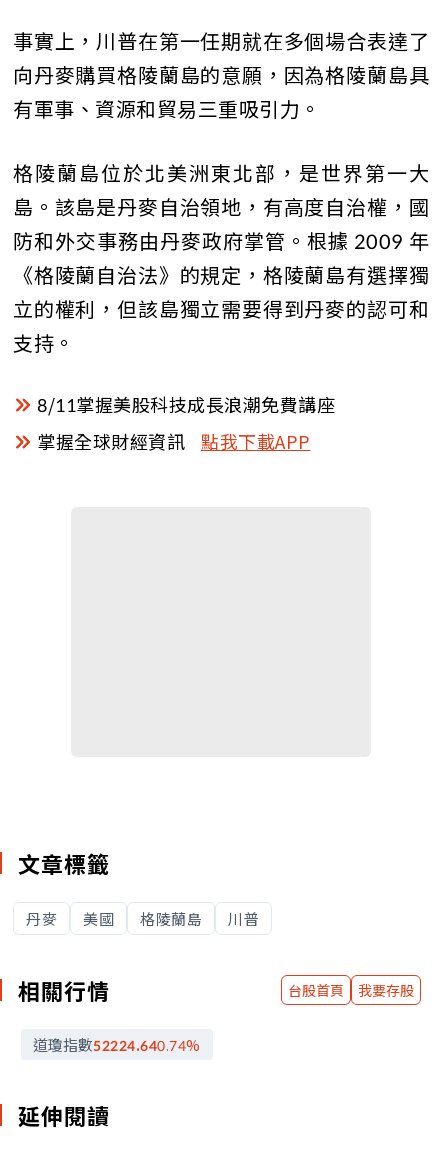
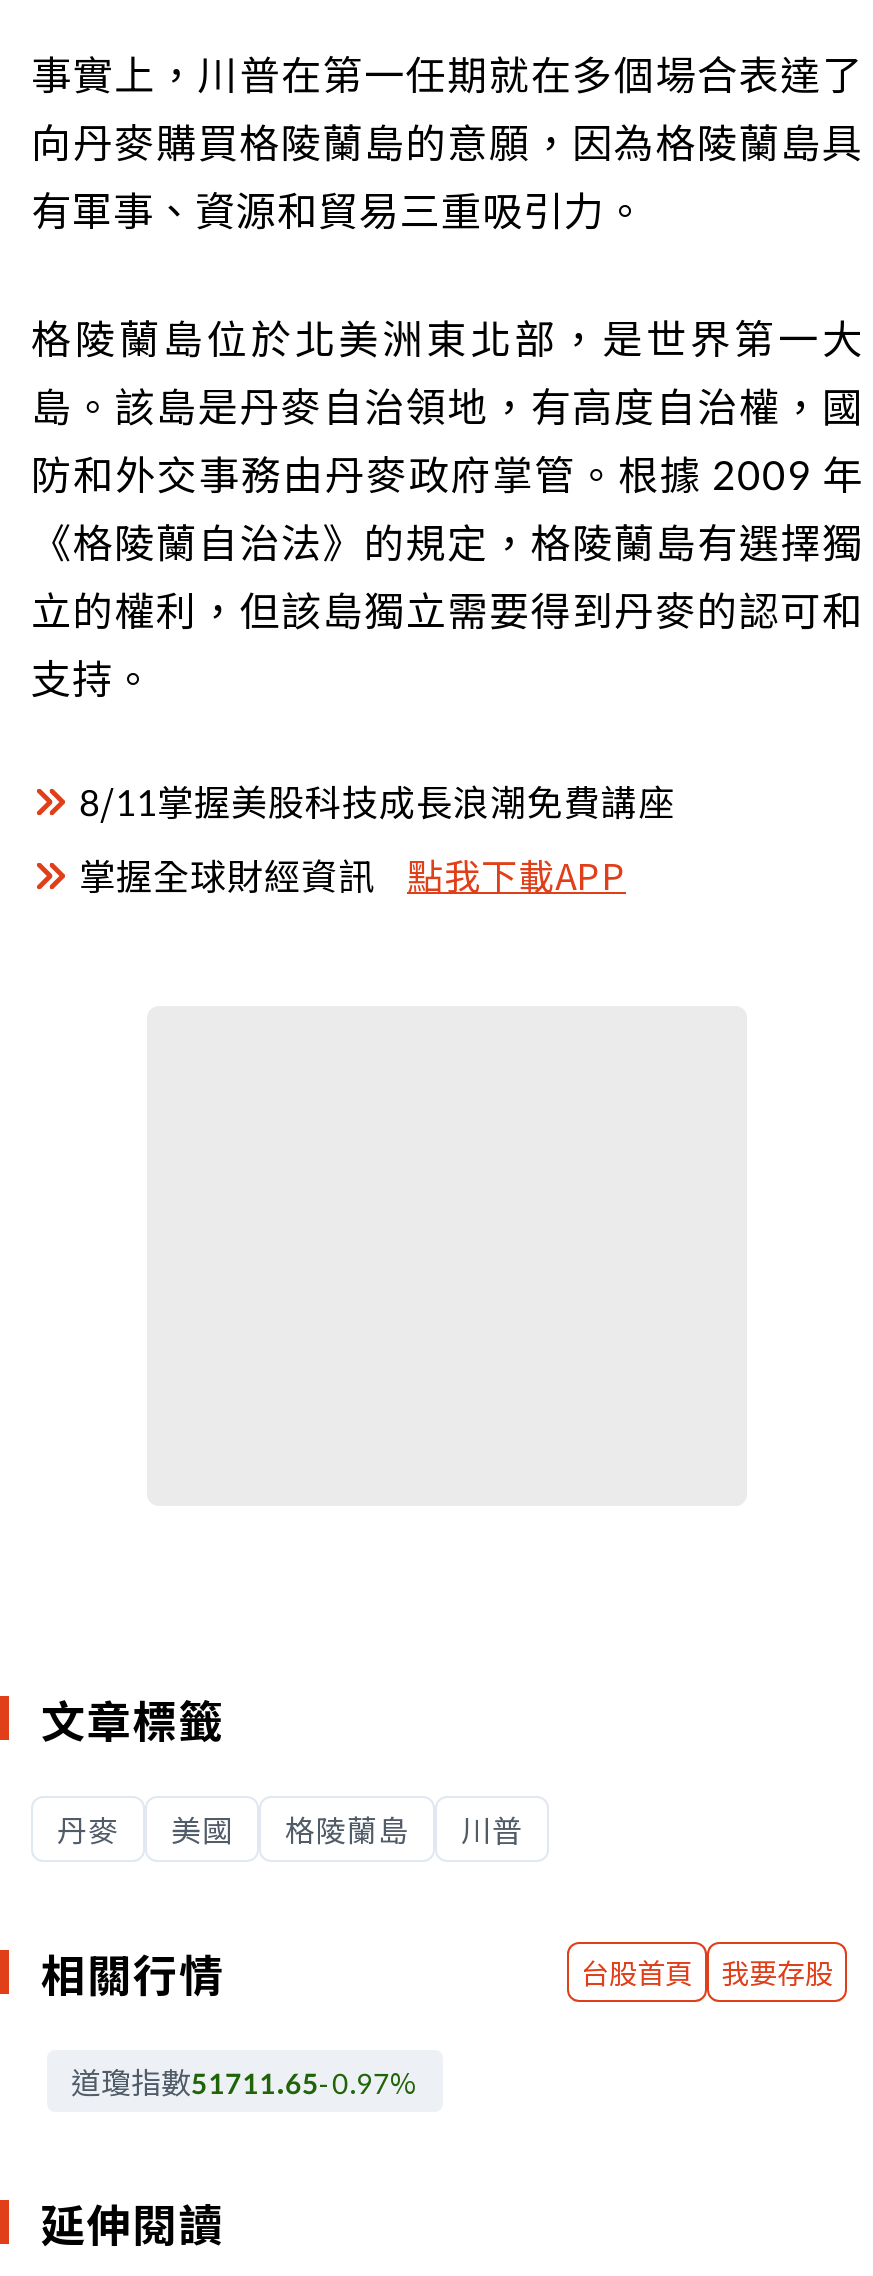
- 道瓊指數52224.640.74%
+ 道瓊指數51711.65-0.97%
